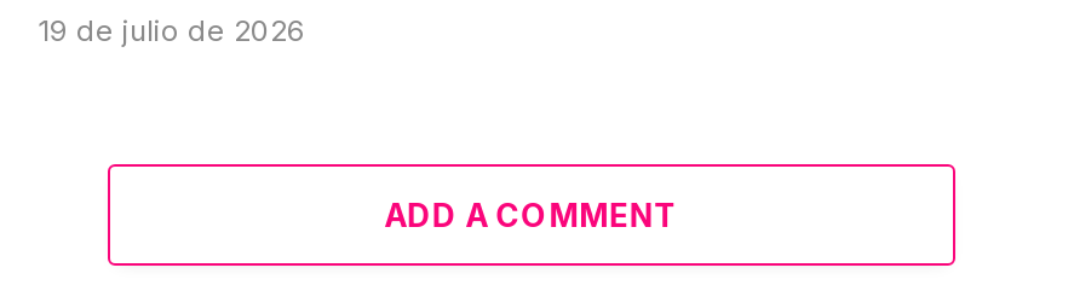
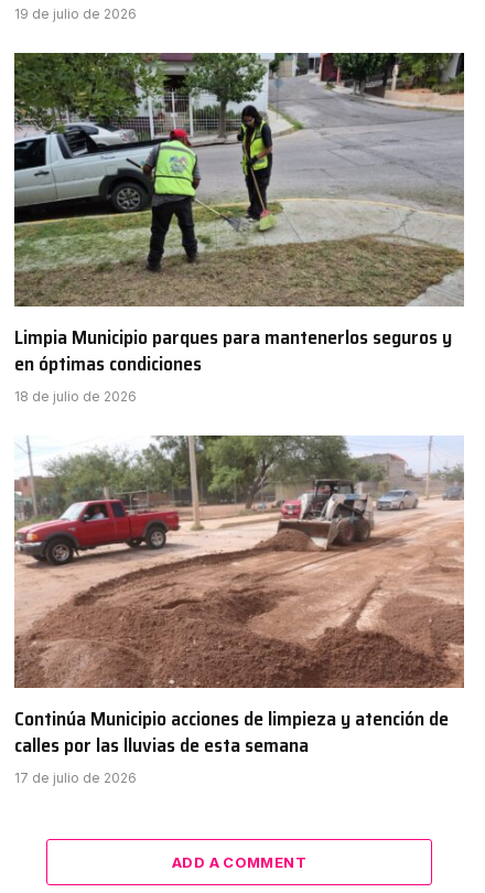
+ [image]
+ Limpia Municipio parques para mantenerlos seguros y
+ en óptimas condiciones
+ 18 de julio de 2026

+ [image]
+ Continúa Municipio acciones de limpieza y atención de
+ calles por las lluvias de esta semana
+ 17 de julio de 2026
